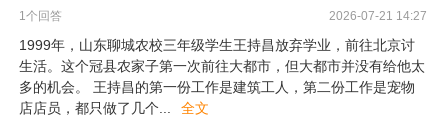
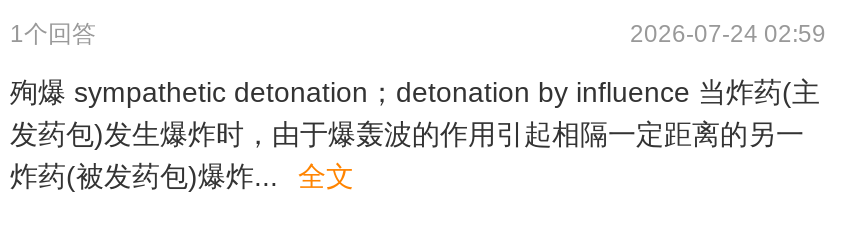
- 2026-07-21 14:27
+ 2026-07-24 02:59

- 1999年，山东聊城农校三年级学生王持昌放弃学业，前往北京讨
- 生活。这个冠县农家子第一次前往大都市，但大都市并没有给他太
- 多的机会。 王持昌的第一份工作是建筑工人，第二份工作是宠物
- 店店员，都只做了几个...
+ 殉爆 sympathetic detonation；detonation by influence 当炸药(主
+ 发药包)发生爆炸时，由于爆轰波的作用引起相隔一定距离的另一
+ 炸药(被发药包)爆炸...
